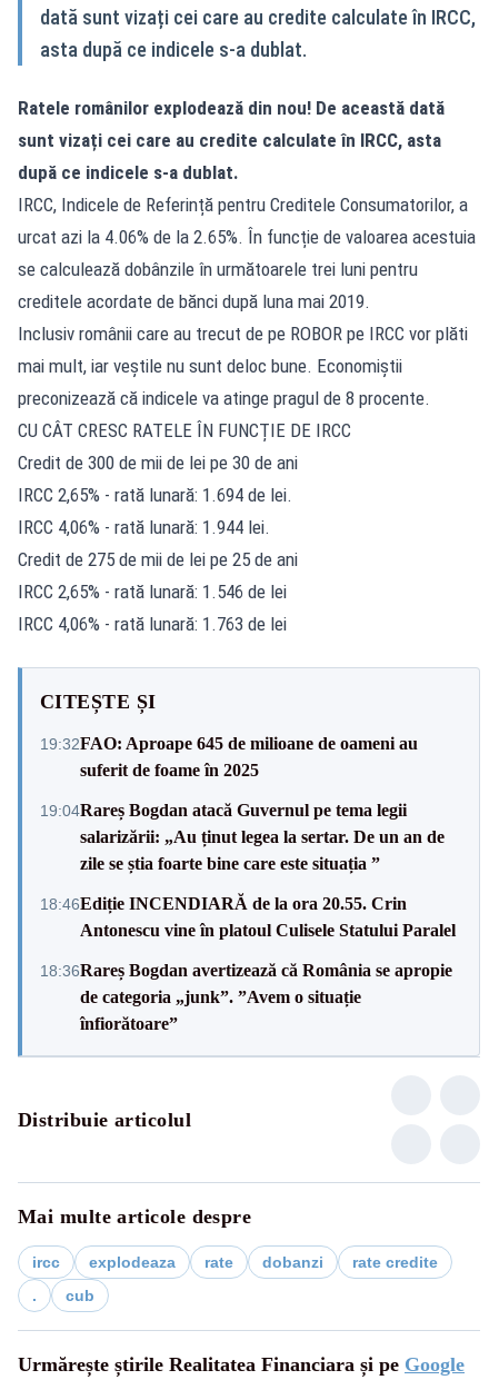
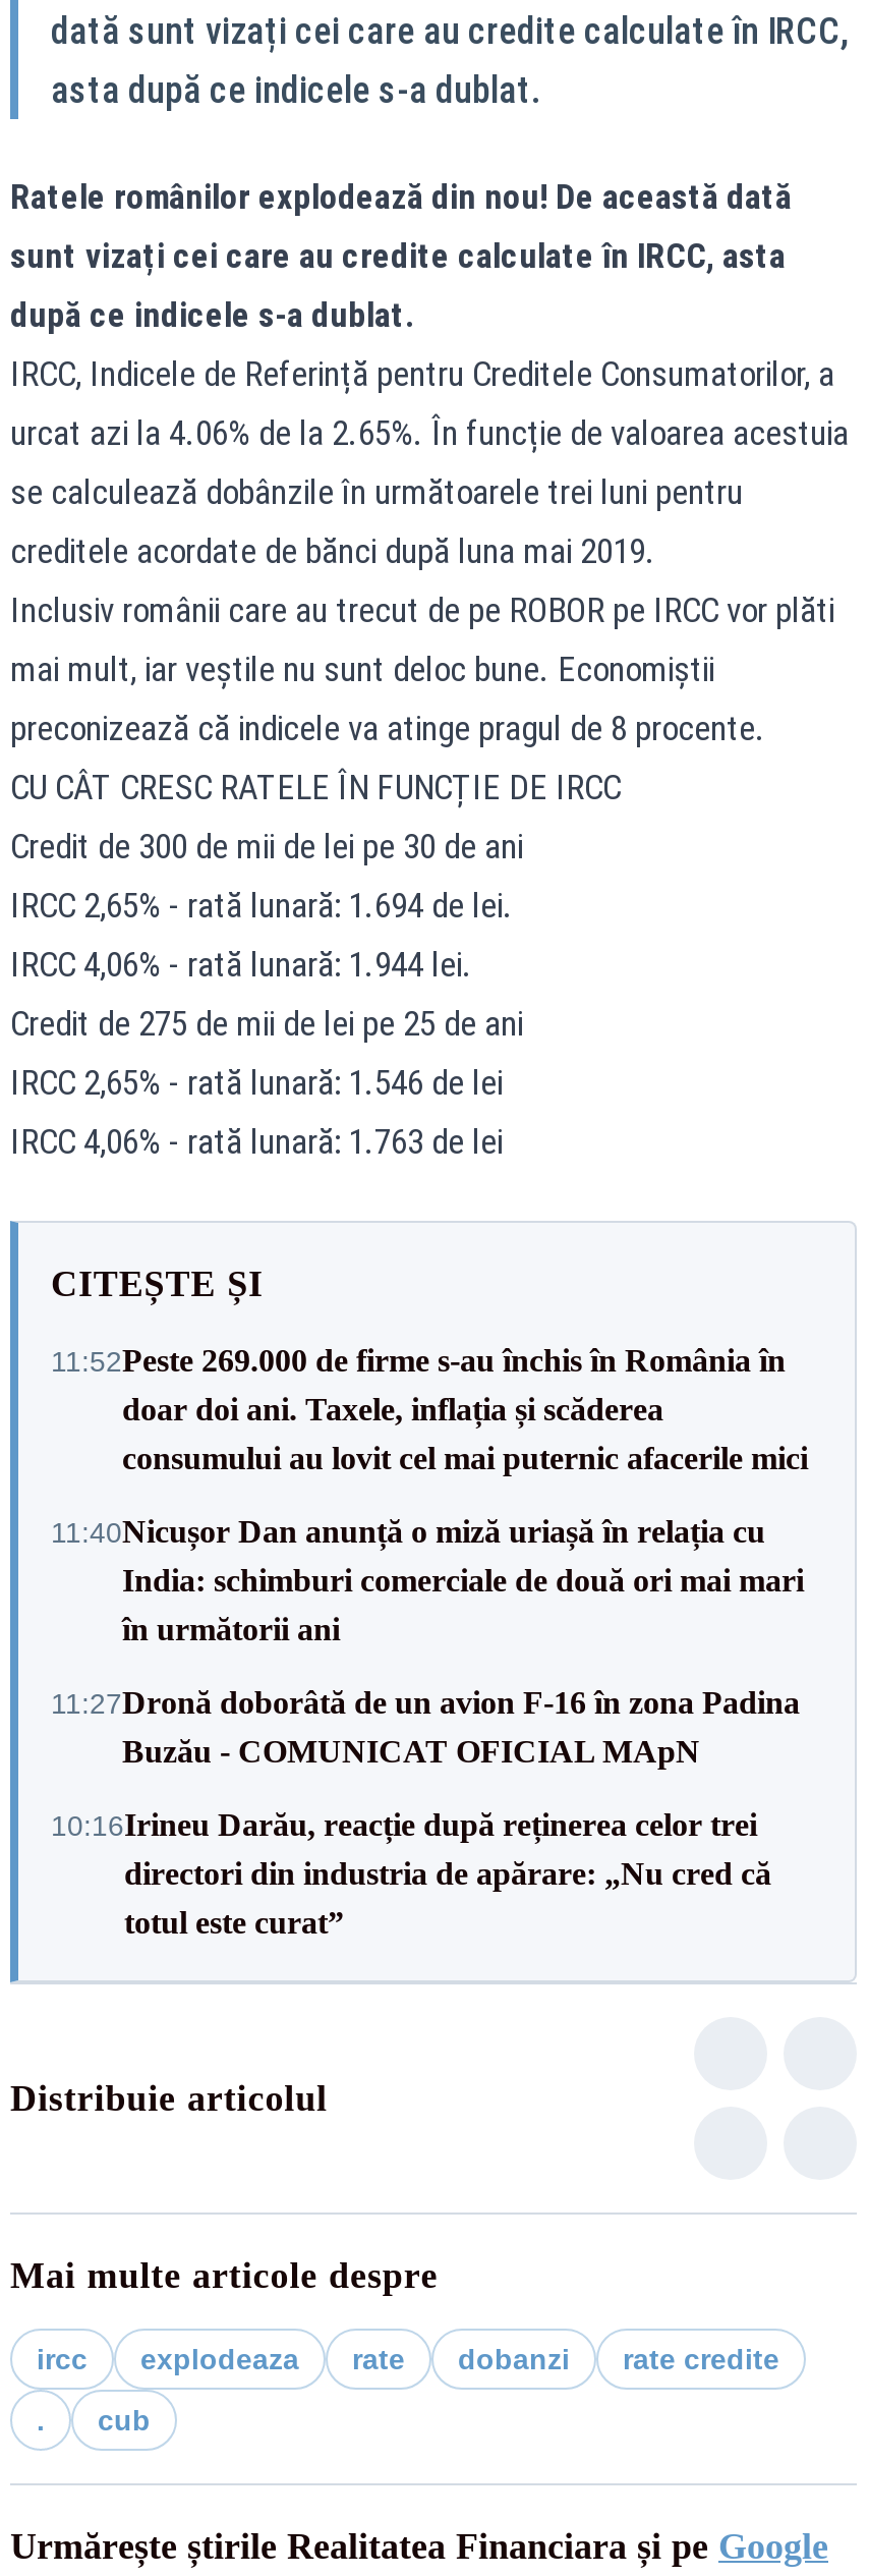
- 19:32FAO: Aproape 645 de milioane de oameni au
- suferit de foame în 2025
+ 11:52Peste 269.000 de firme s-au închis în România în
+ doar doi ani. Taxele, inflația și scăderea
+ consumului au lovit cel mai puternic afacerile mici

- 19:04Rareș Bogdan atacă Guvernul pe tema legii
- salarizării: „Au ținut legea la sertar. De un an de
- zile se știa foarte bine care este situația ”
+ 11:40Nicușor Dan anunță o miză uriașă în relația cu
+ India: schimburi comerciale de două ori mai mari
+ în următorii ani

- 18:46Ediție INCENDIARĂ de la ora 20.55. Crin
- Antonescu vine în platoul Culisele Statului Paralel
+ 11:27Dronă doborâtă de un avion F‑16 în zona Padina
+ Buzău - COMUNICAT OFICIAL MApN

- 18:36Rareș Bogdan avertizează că România se apropie
- de categoria „junk”. ”Avem o situație
- înfiorătoare”
+ 10:16Irineu Darău, reacție după reținerea celor trei
+ directori din industria de apărare: „Nu cred că
+ totul este curat”
